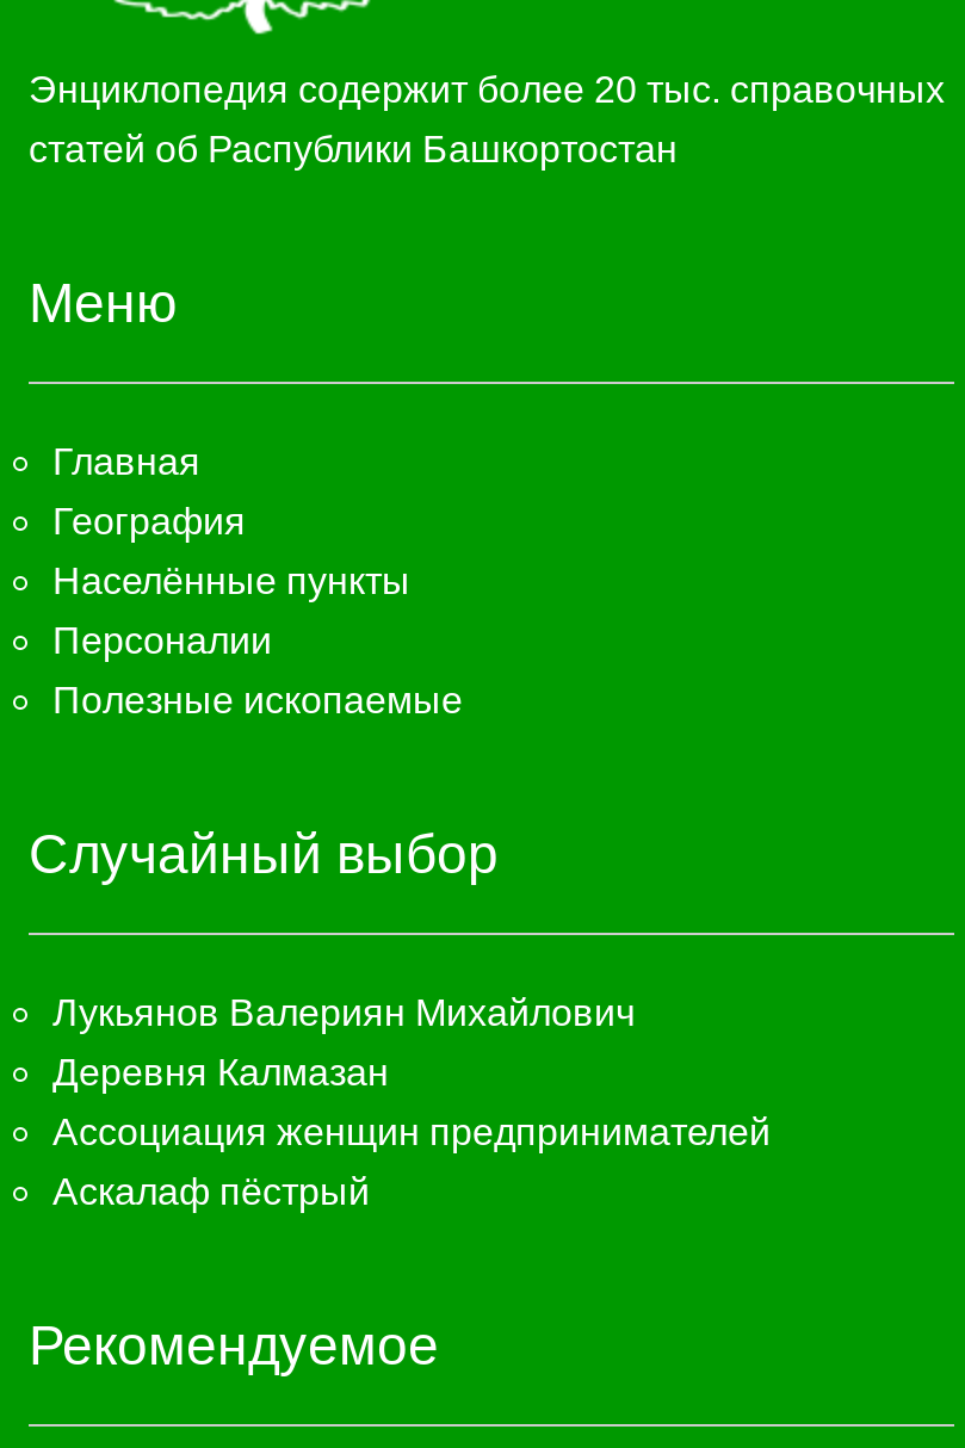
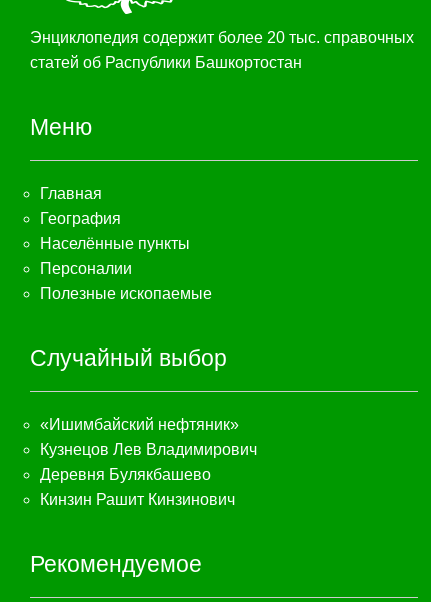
- Лукьянов Валериян Михайлович
+ «Ишимбайский нефтяник»

- Деревня Калмазан
+ Кузнецов Лев Владимирович

- Ассоциация женщин предпринимателей
+ Деревня Булякбашево

- Аскалаф пёстрый
+ Кинзин Рашит Кинзинович
